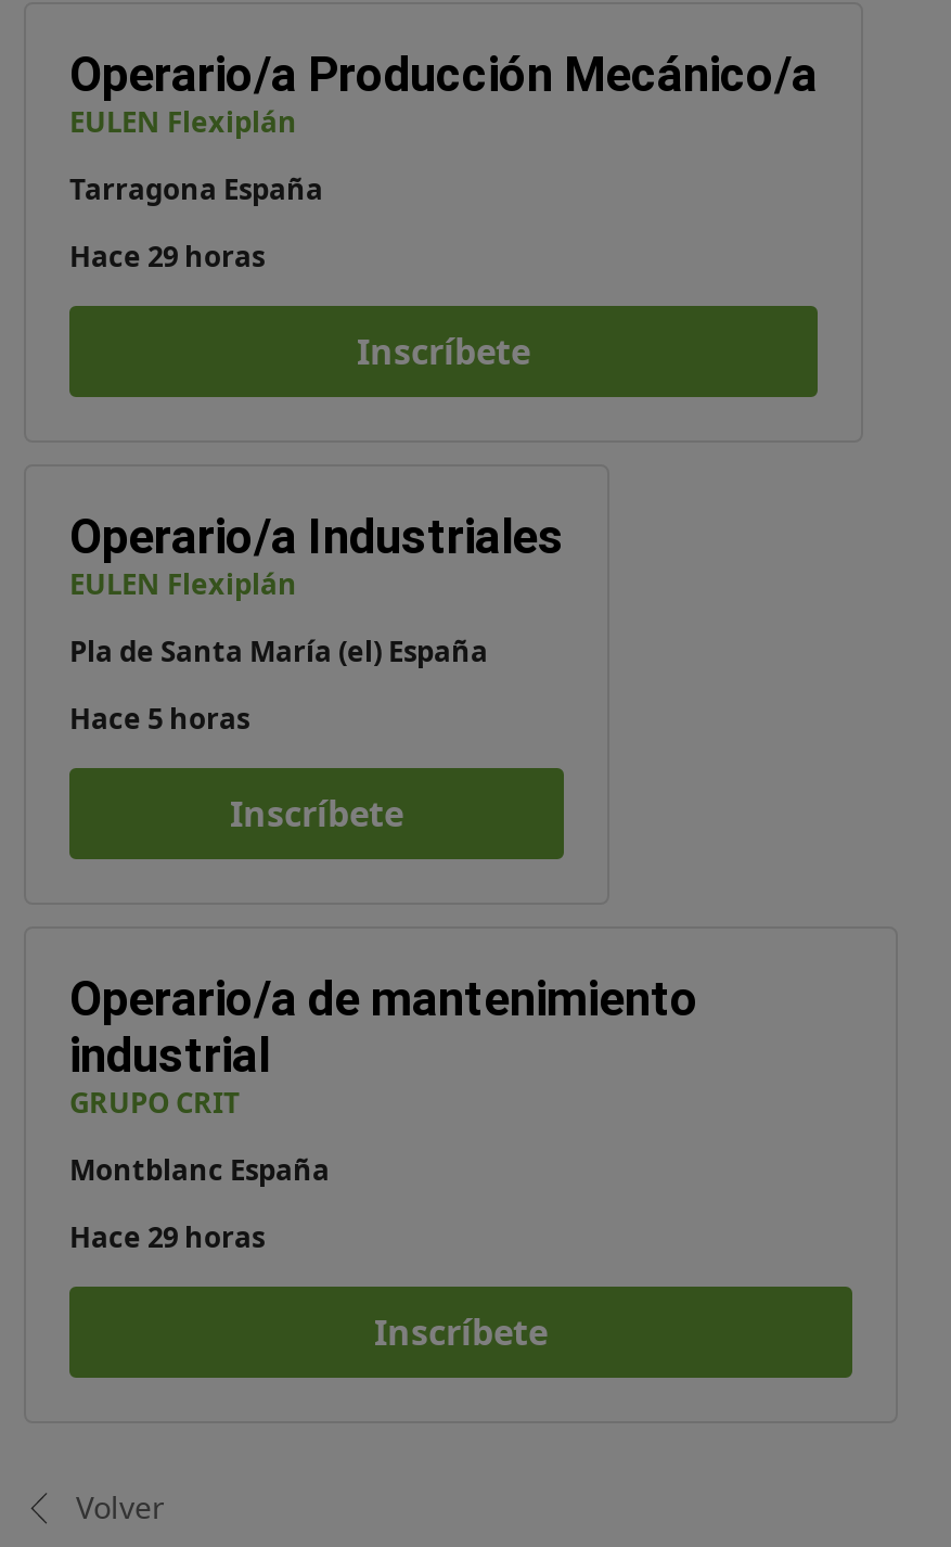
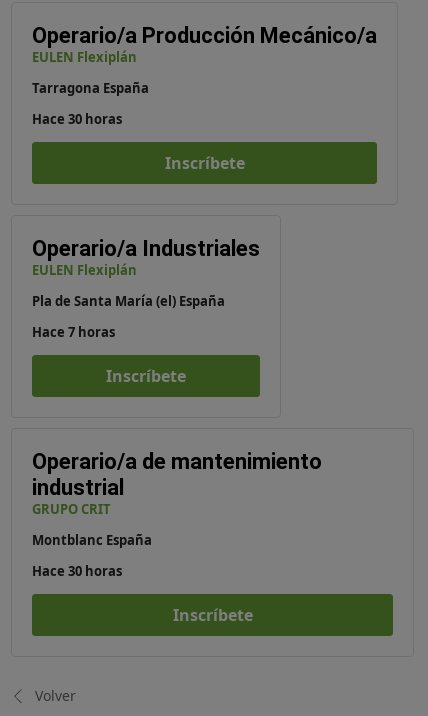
- Hace 29 horas
+ Hace 30 horas

- Hace 5 horas
+ Hace 7 horas

- Hace 29 horas
+ Hace 30 horas
